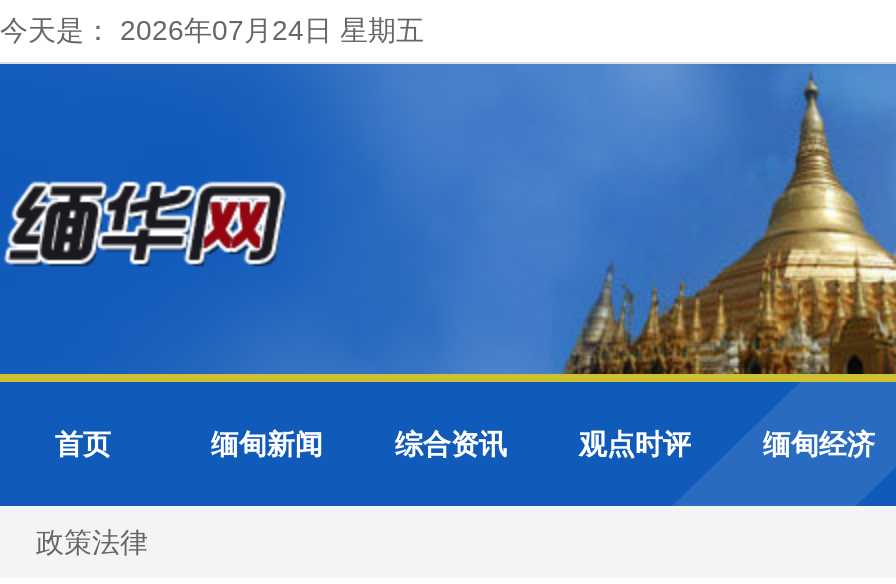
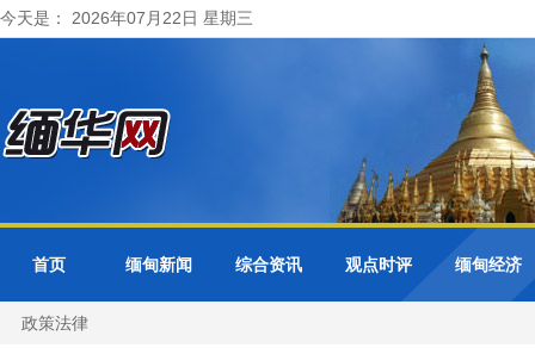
- 今天是： 2026年07月24日 星期五
+ 今天是： 2026年07月22日 星期三
